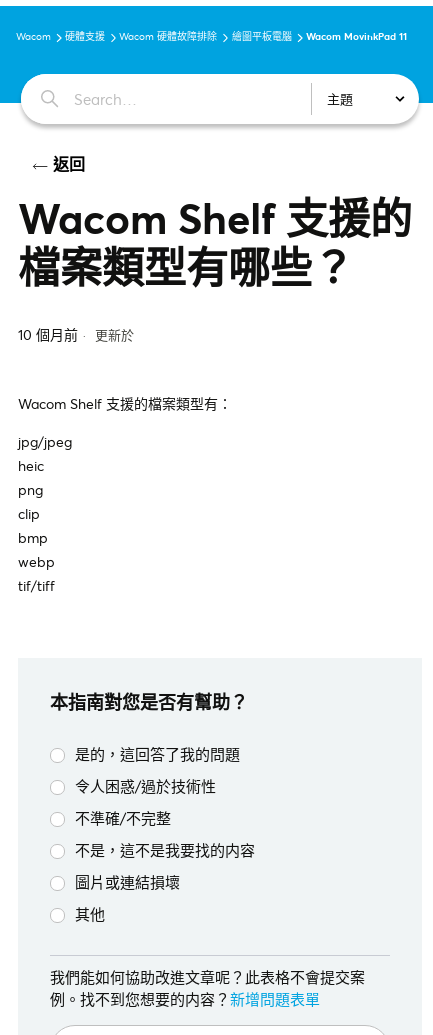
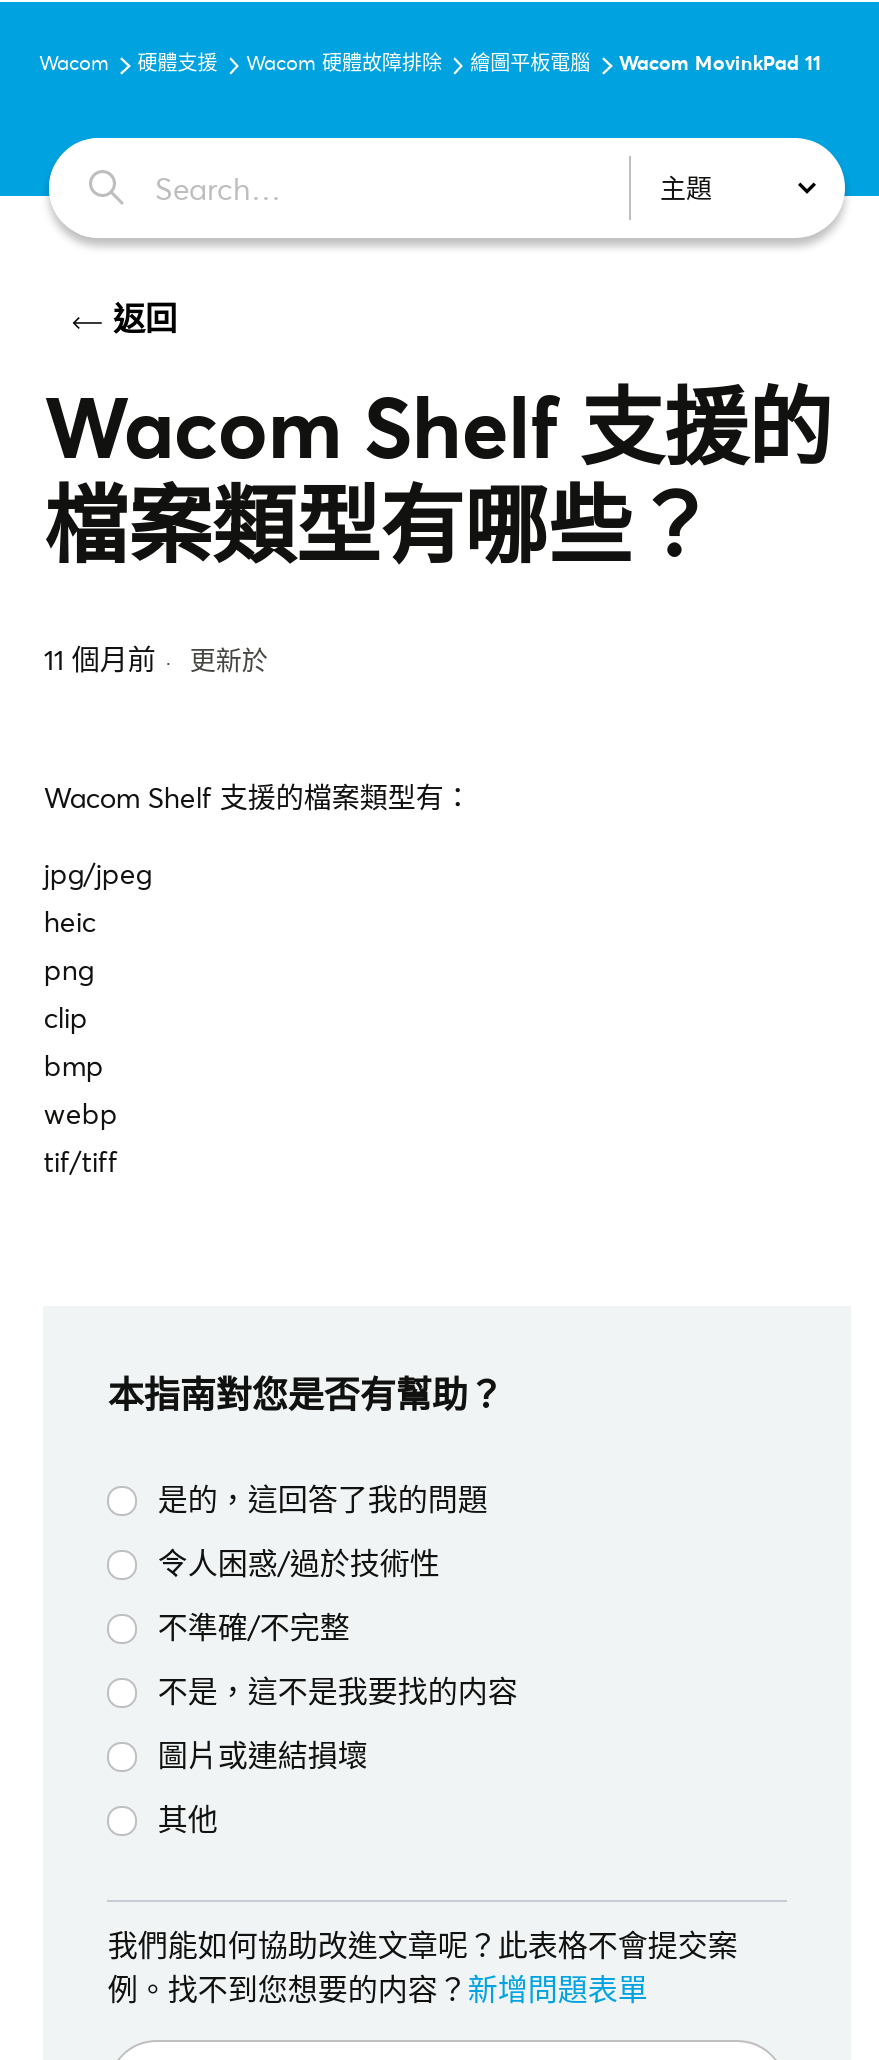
- 10 個月前 更新於
+ 11 個月前 更新於
